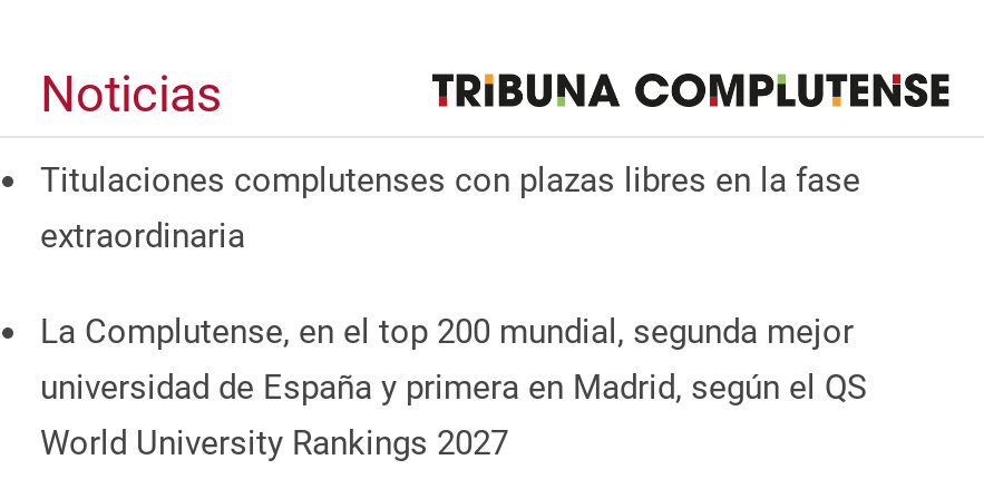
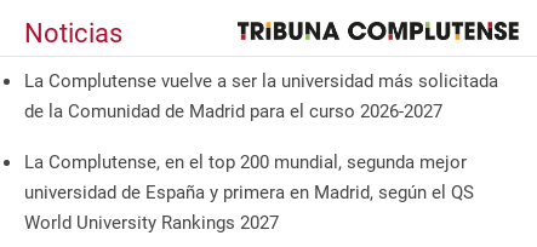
- Titulaciones complutenses con plazas libres en la fase
- extraordinaria
+ La Complutense vuelve a ser la universidad más solicitada
+ de la Comunidad de Madrid para el curso 2026-2027
